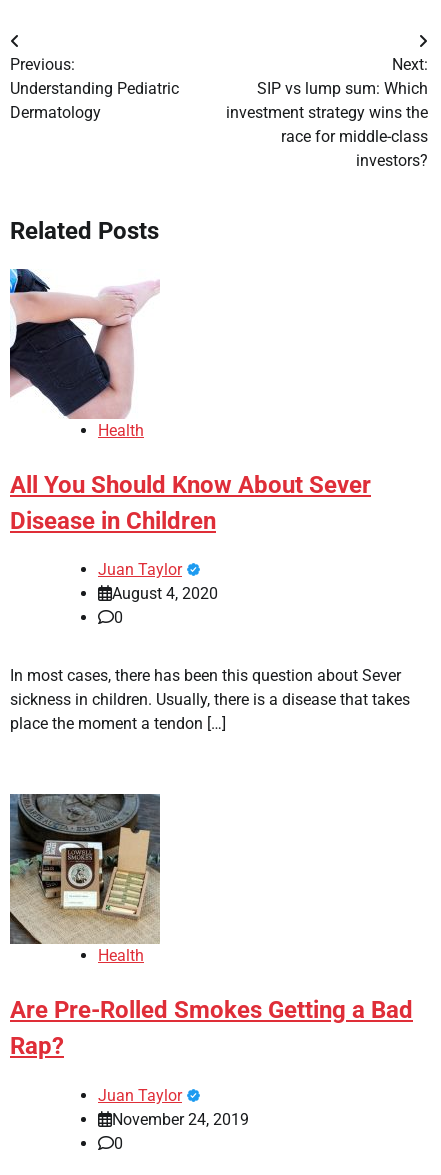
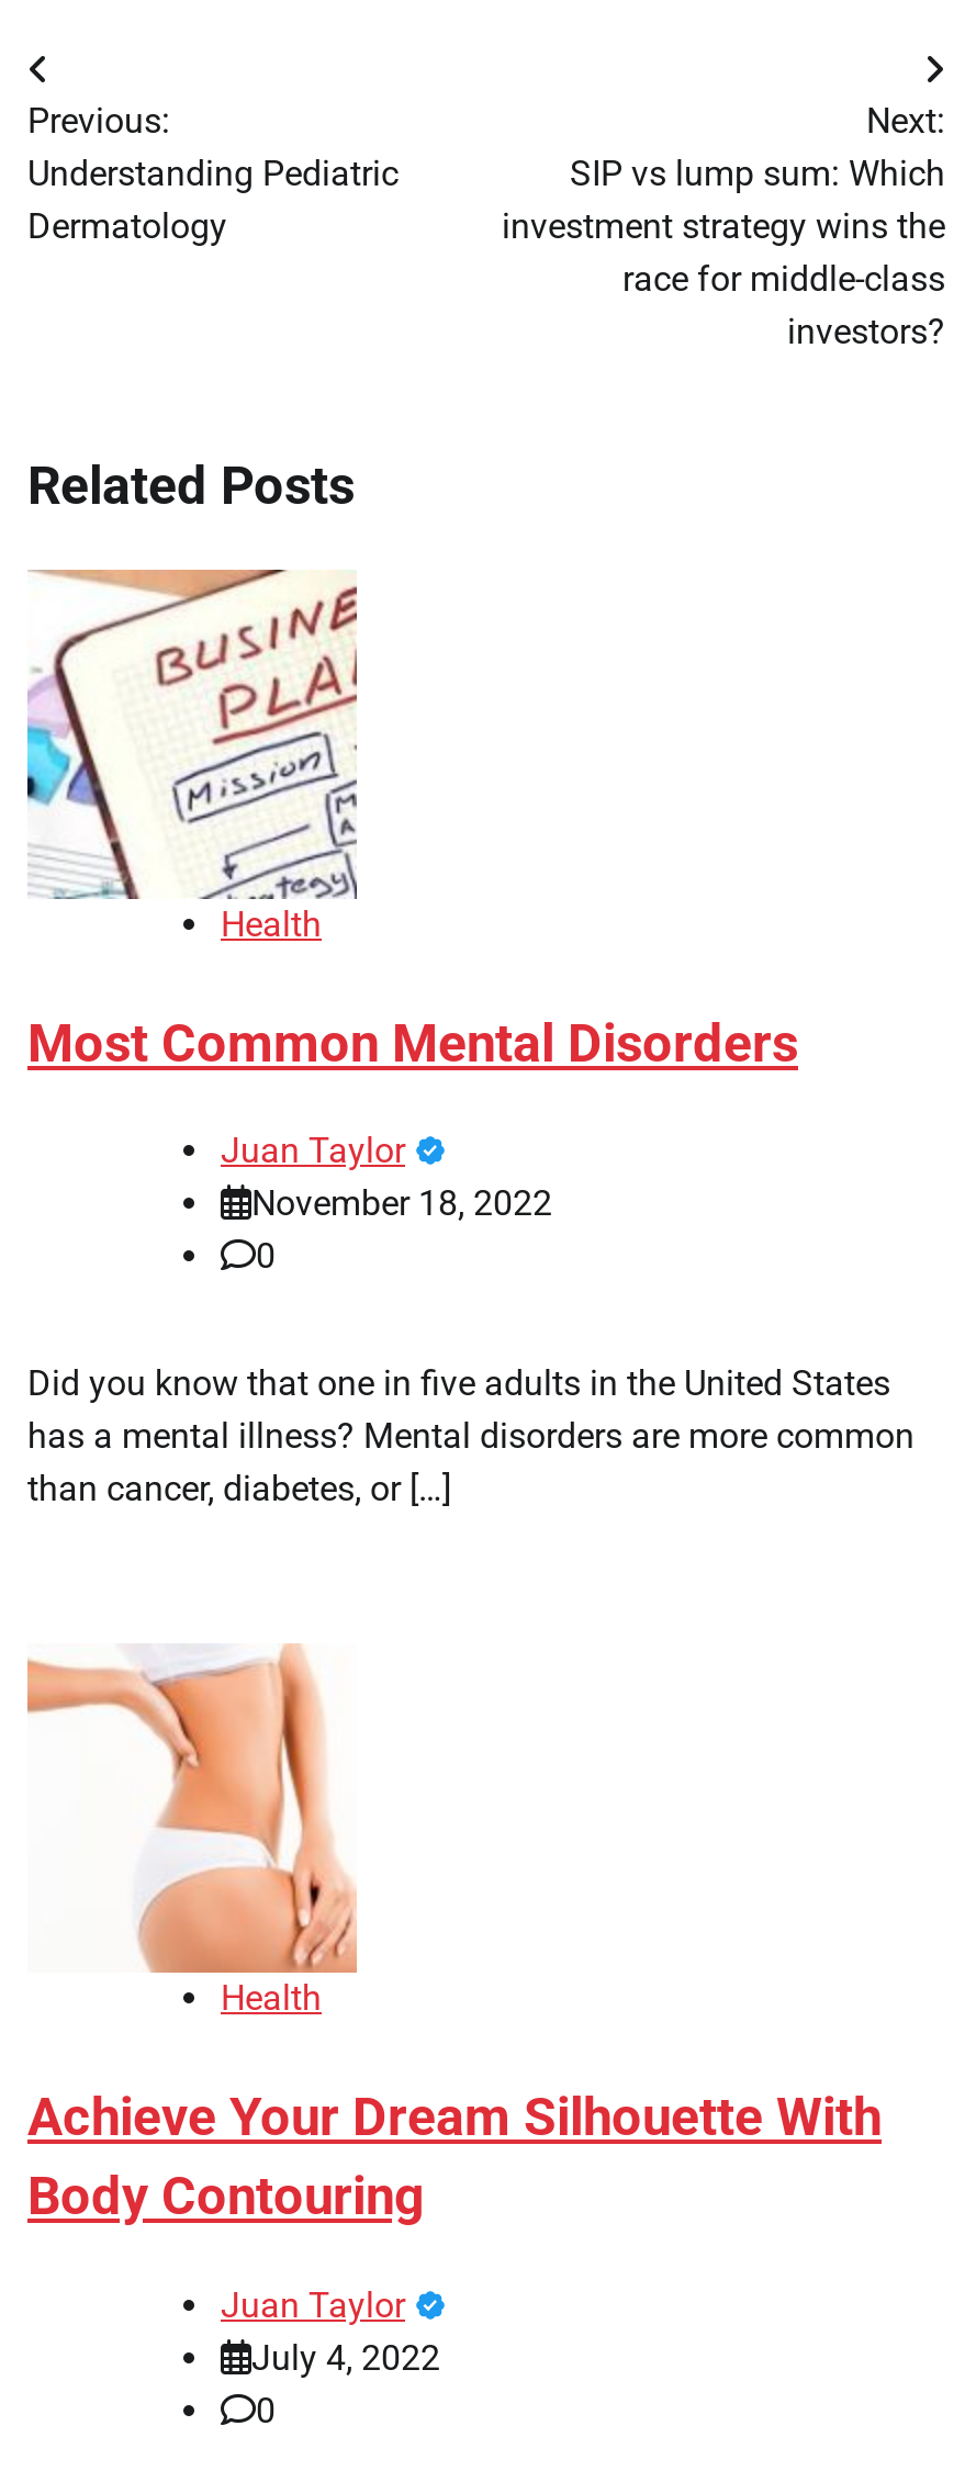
- [image]
+ [image]

- All You Should Know About Sever
- Disease in Children
+ Most Common Mental Disorders

- August 4, 2020
+ November 18, 2022

- In most cases, there has been this question about Sever
- sickness in children. Usually, there is a disease that takes
- place the moment a tendon […]
+ Did you know that one in five adults in the United States
+ has a mental illness? Mental disorders are more common
+ than cancer, diabetes, or […]

- [image]
+ [image]

- Are Pre-Rolled Smokes Getting a Bad
- Rap?
+ Achieve Your Dream Silhouette With
+ Body Contouring

- November 24, 2019
+ July 4, 2022
